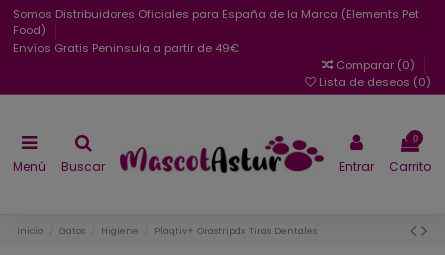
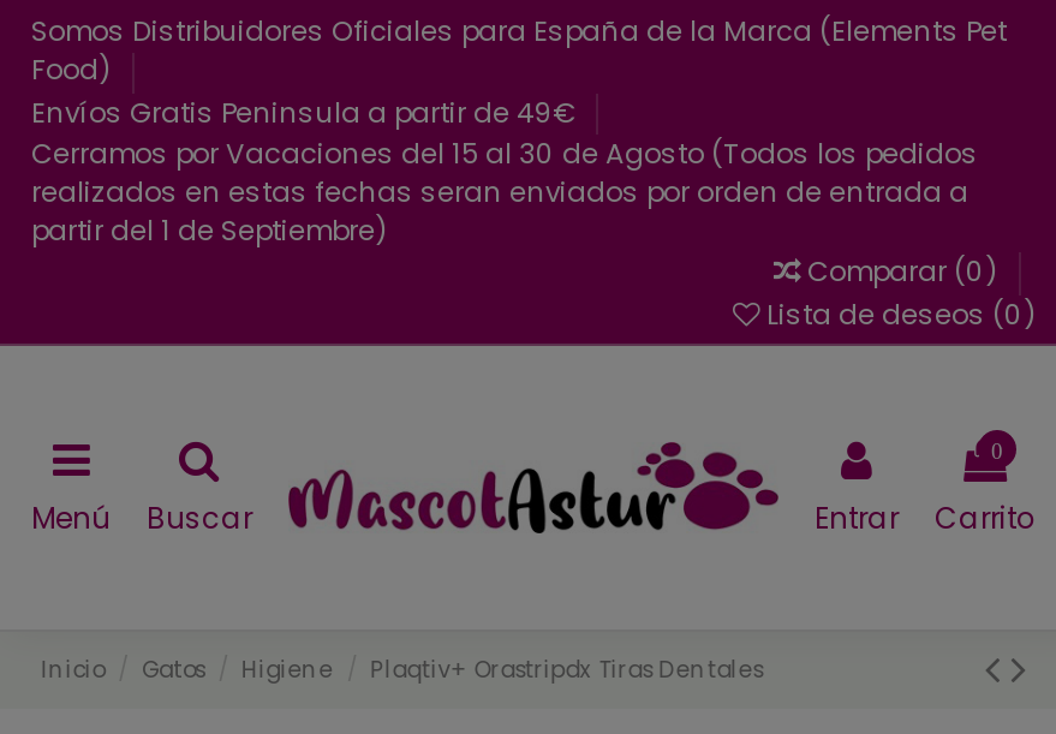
+ Cerramos por Vacaciones del 15 al 30 de Agosto (Todos los pedidos
+ realizados en estas fechas seran enviados por orden de entrada a
+ partir del 1 de Septiembre)
